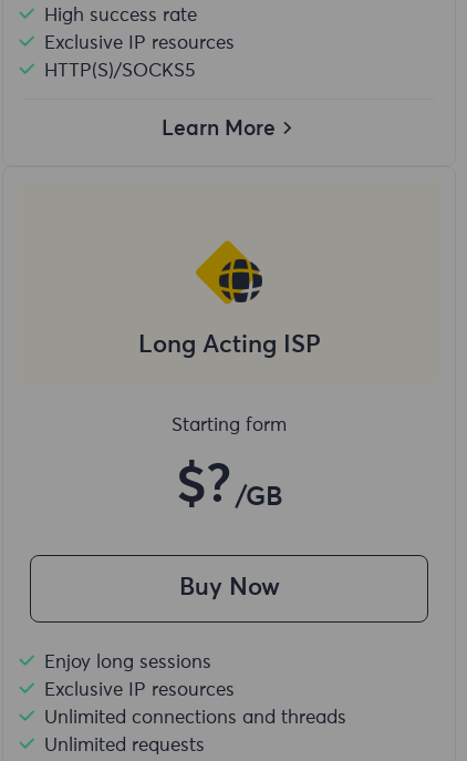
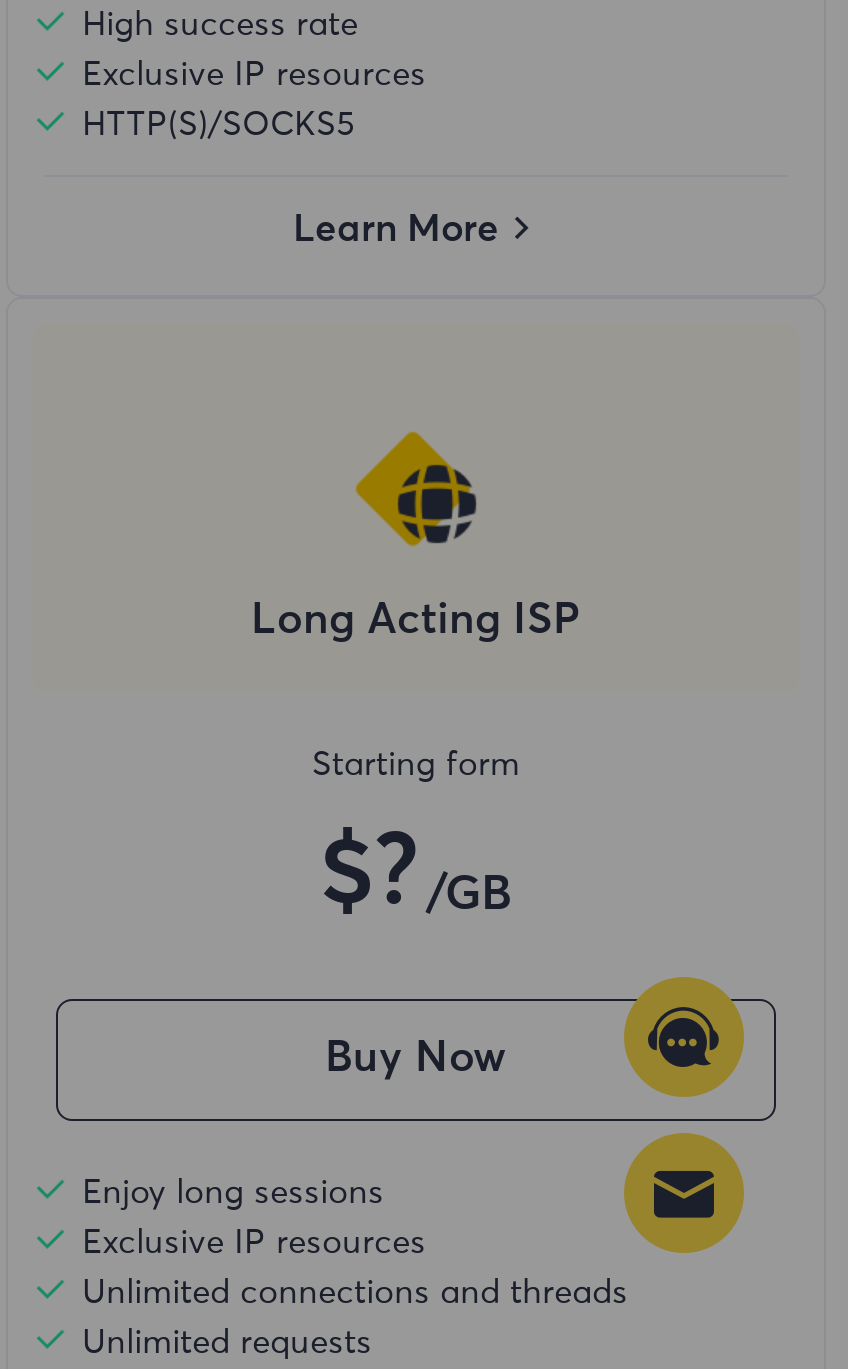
+ [image]

+ [image]
